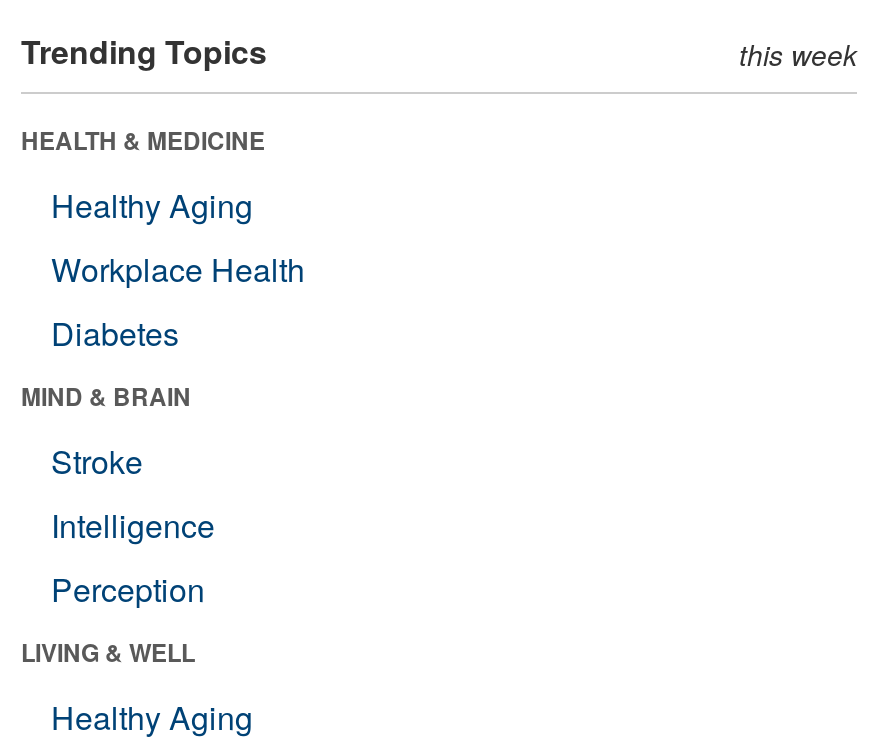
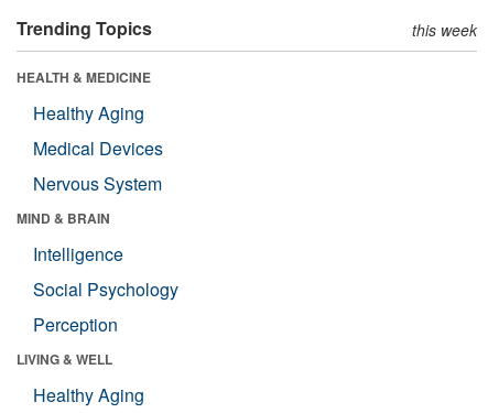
- Workplace Health
- Diabetes
+ Medical Devices
+ Nervous System

- Stroke

moved up: Intelligence

+ Social Psychology
